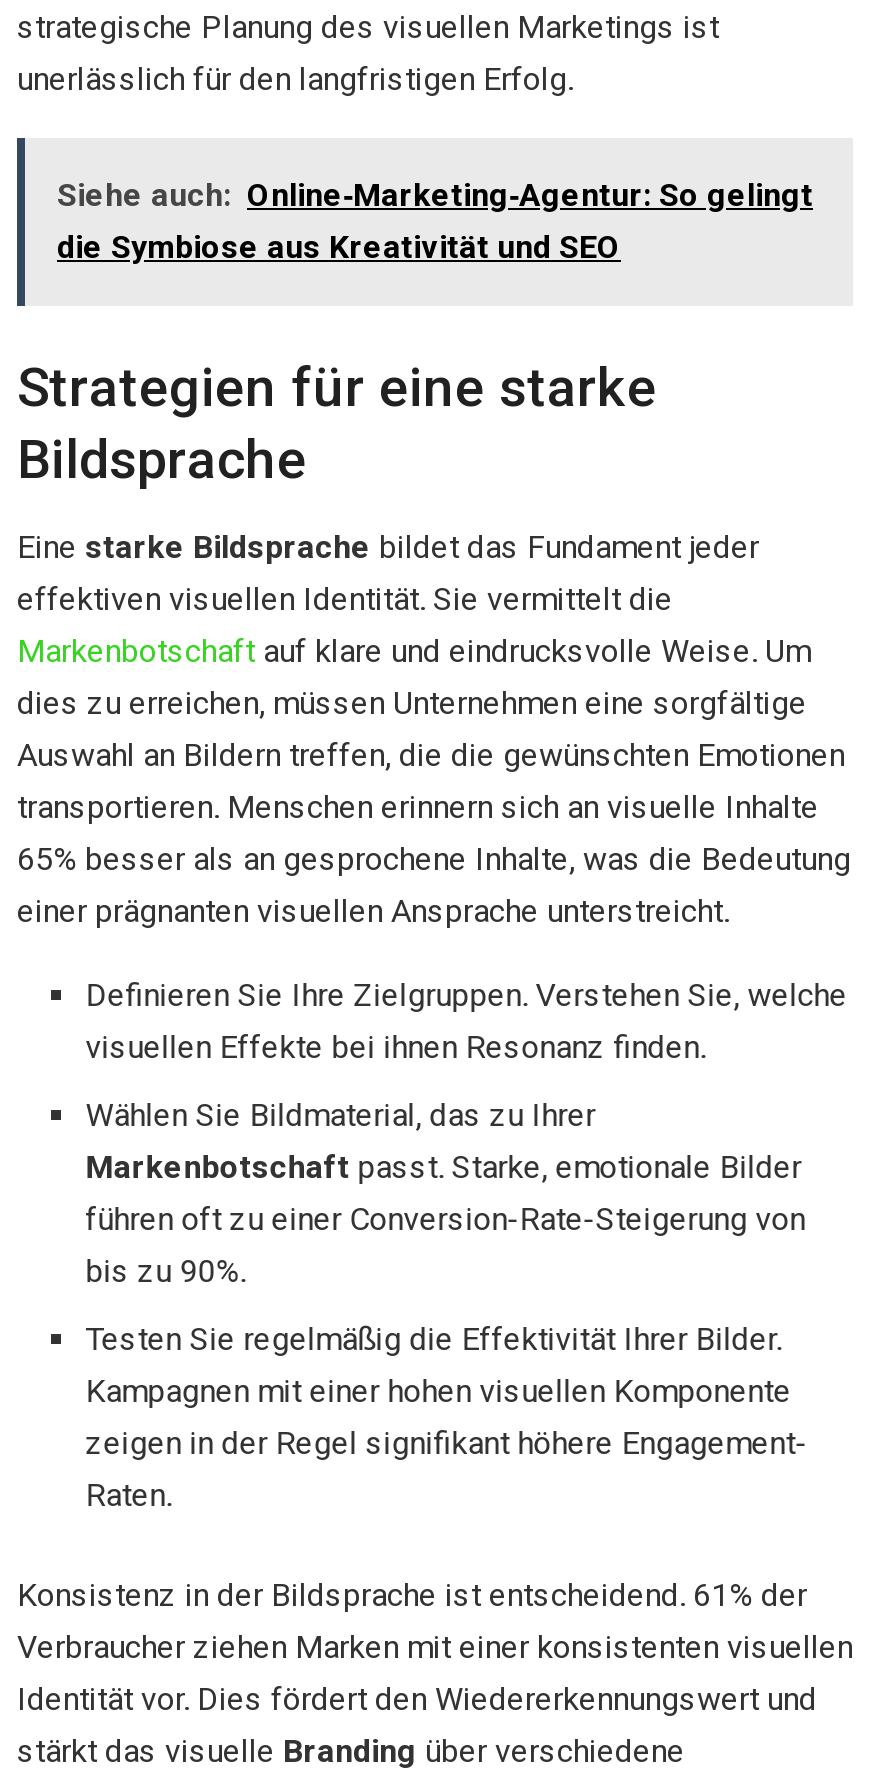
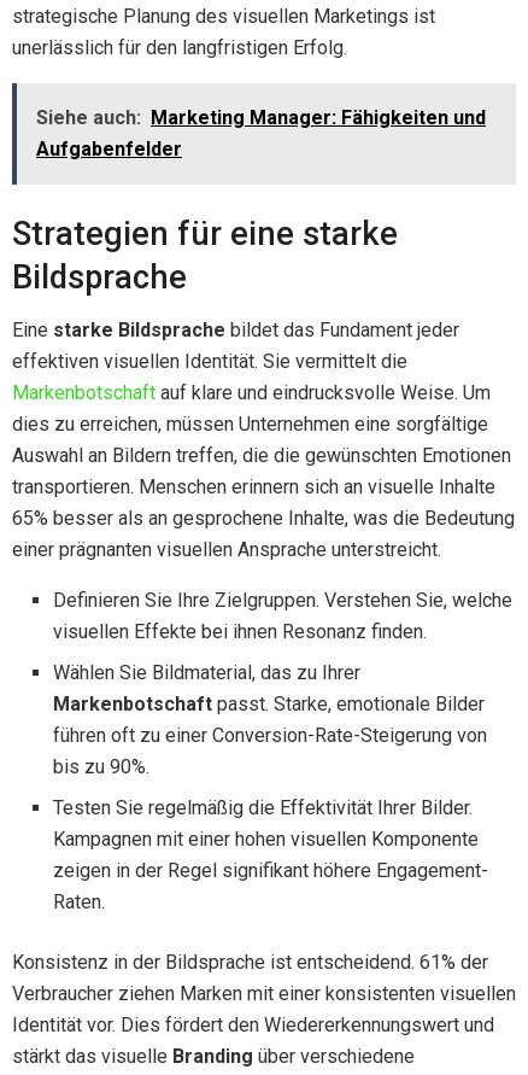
- Siehe auch: Online‑Marketing‑Agentur: So gelingt
- die Symbiose aus Kreativität und SEO
+ Siehe auch: Marketing Manager: Fähigkeiten und
+ Aufgabenfelder
